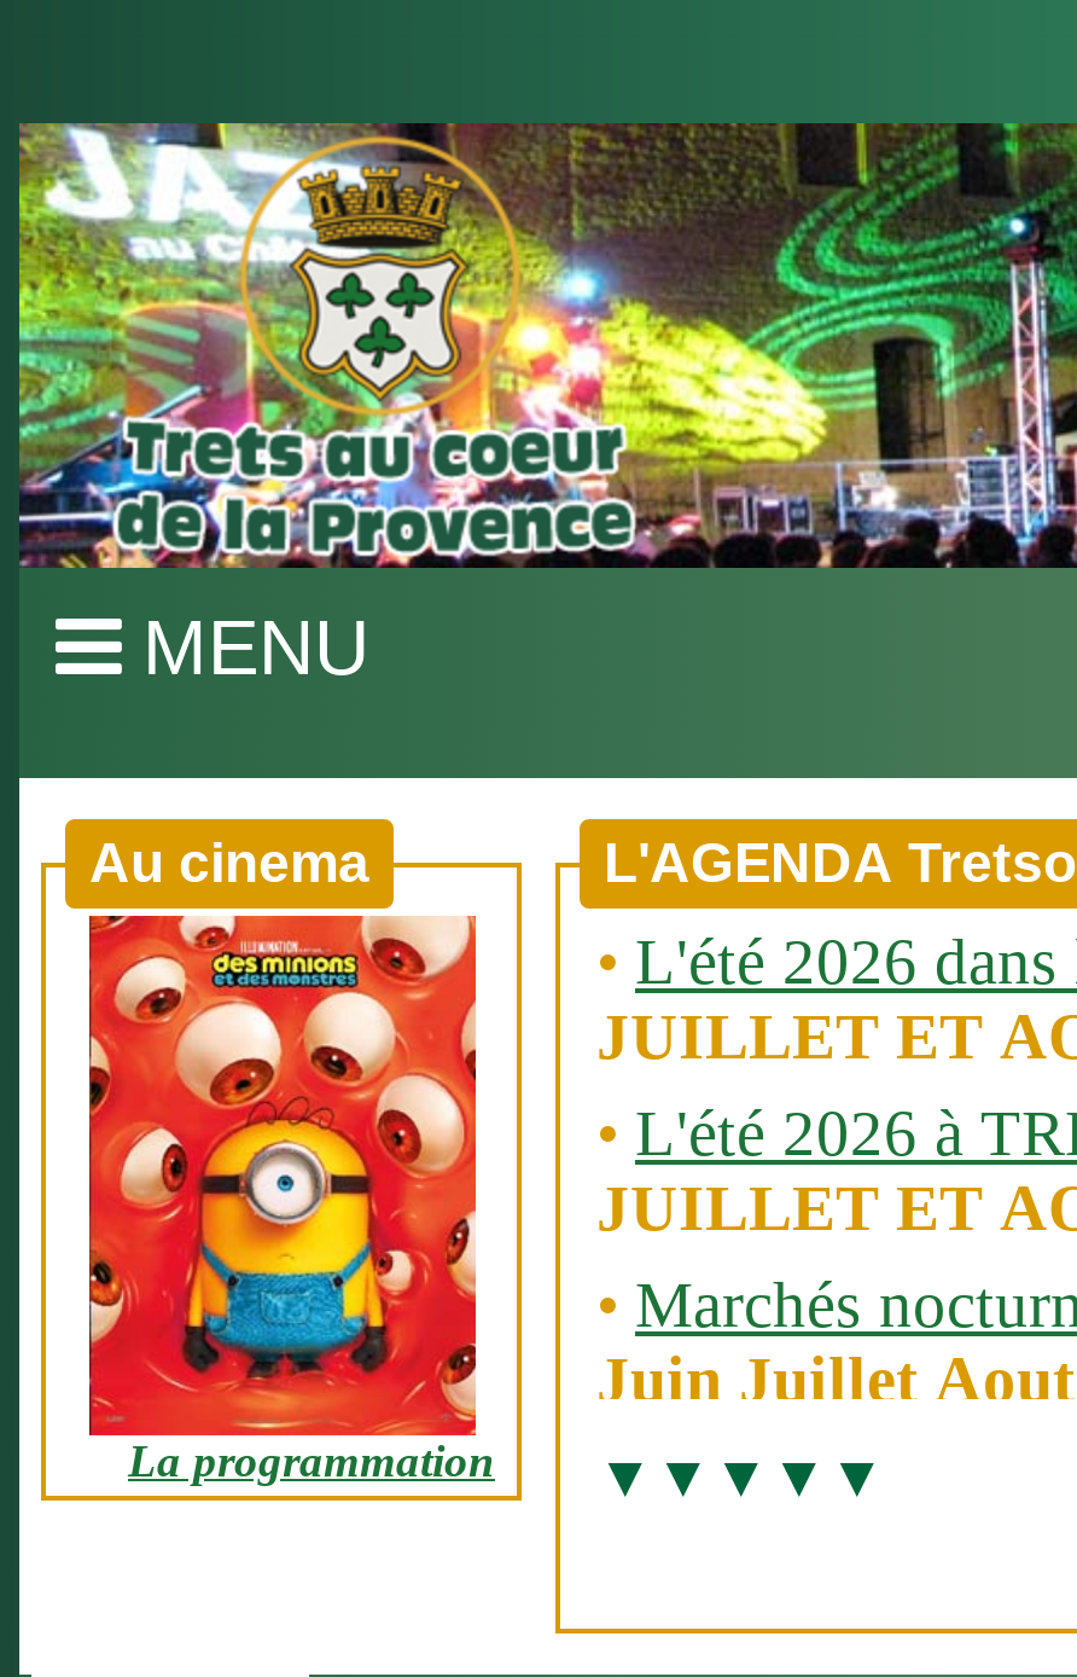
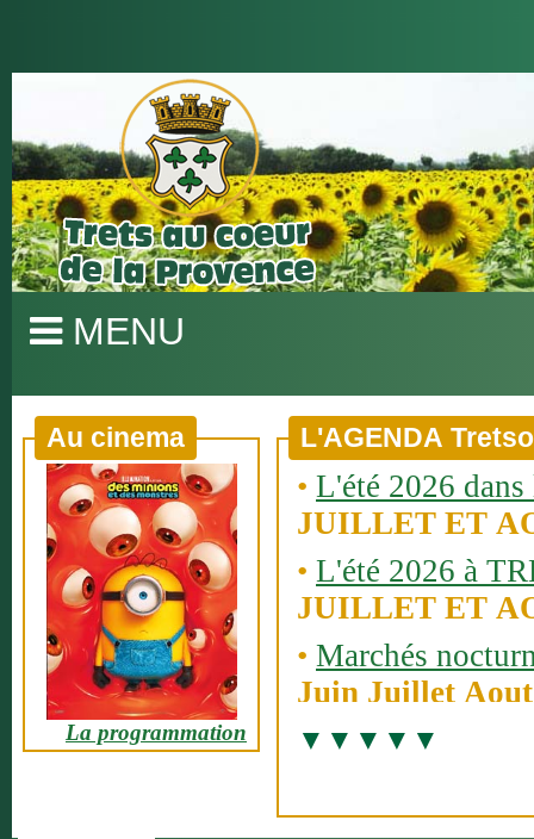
- [image]
+ [image]
